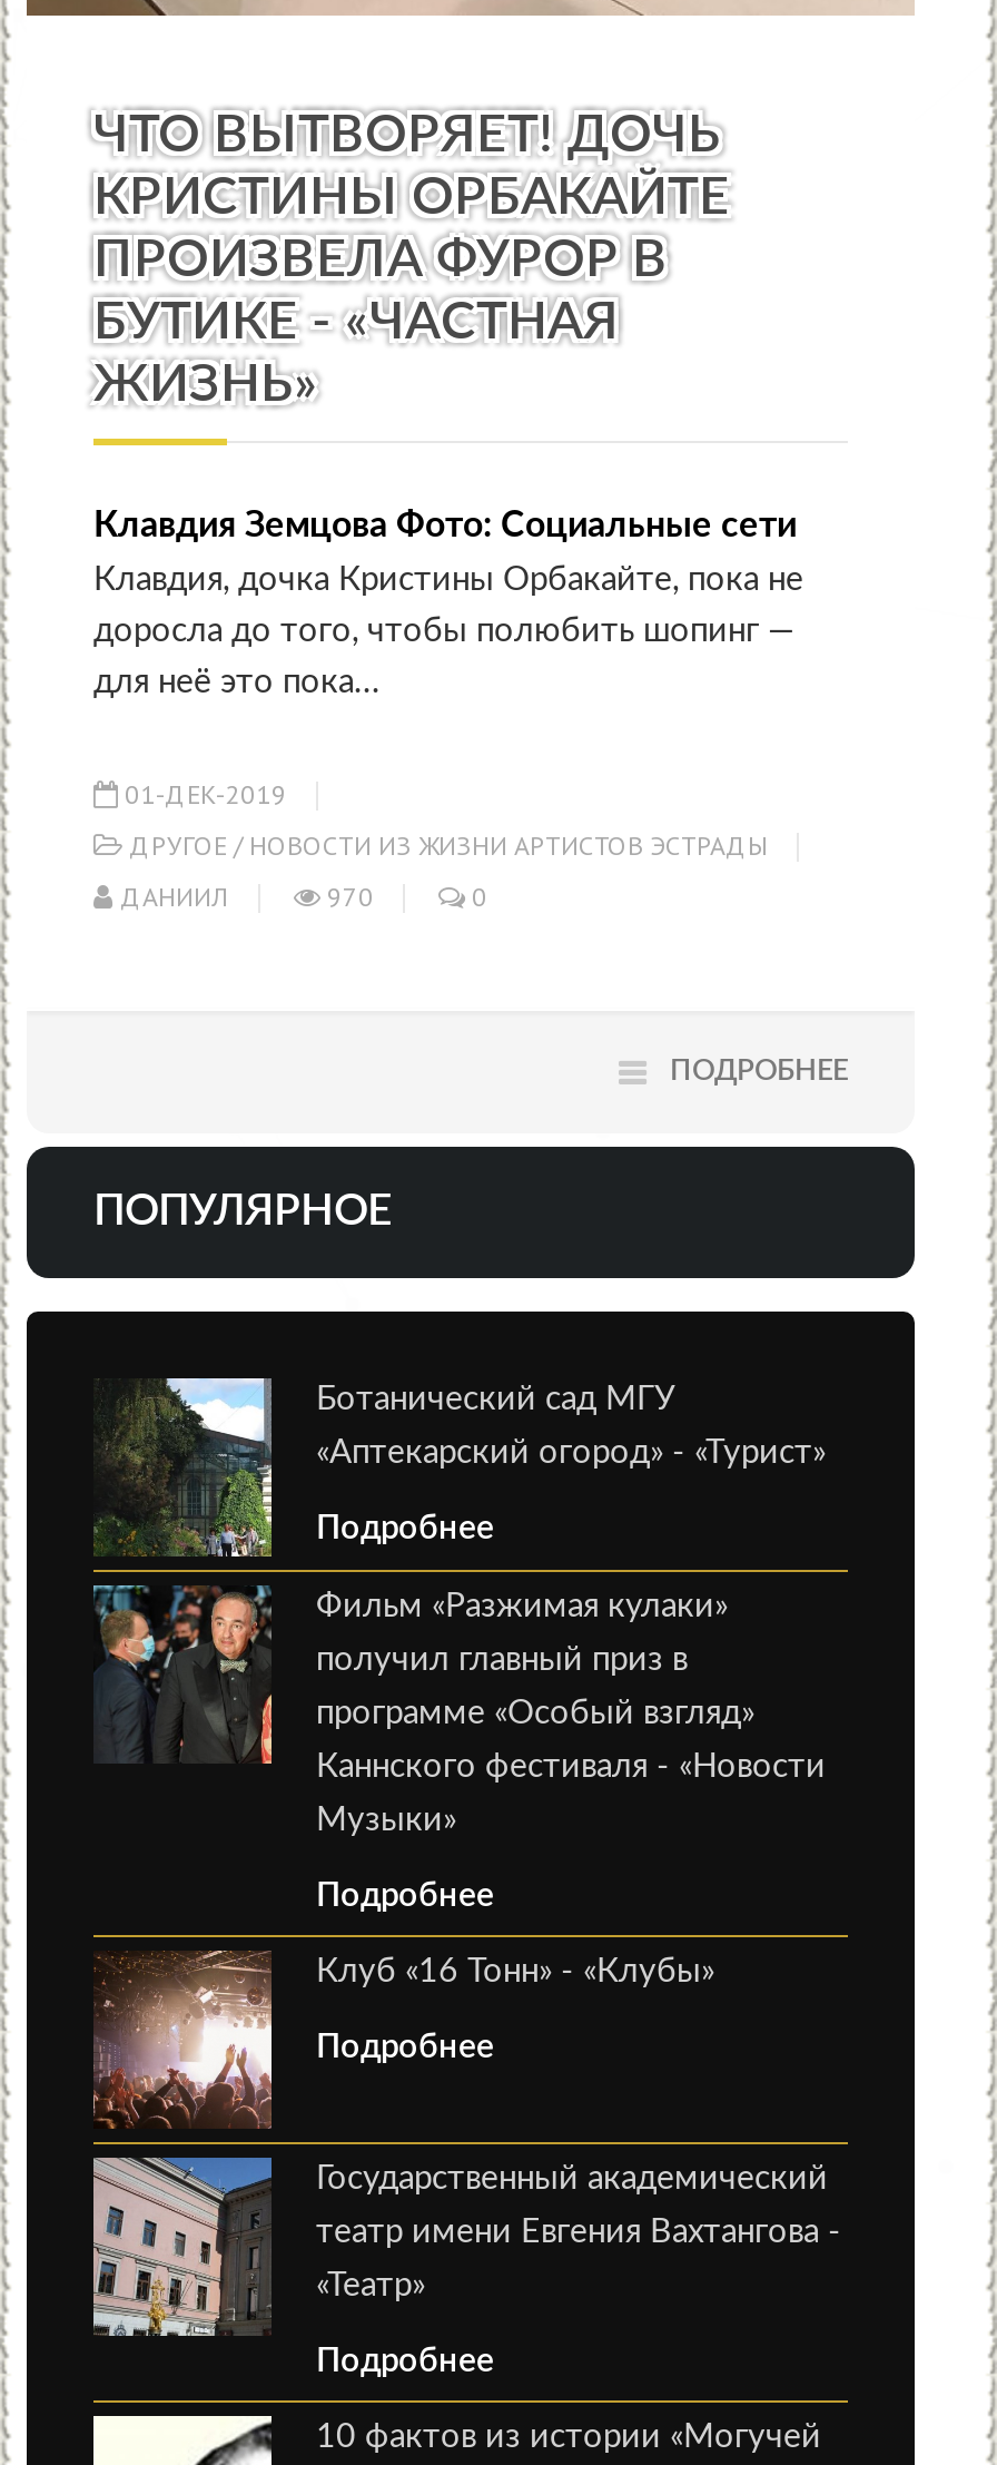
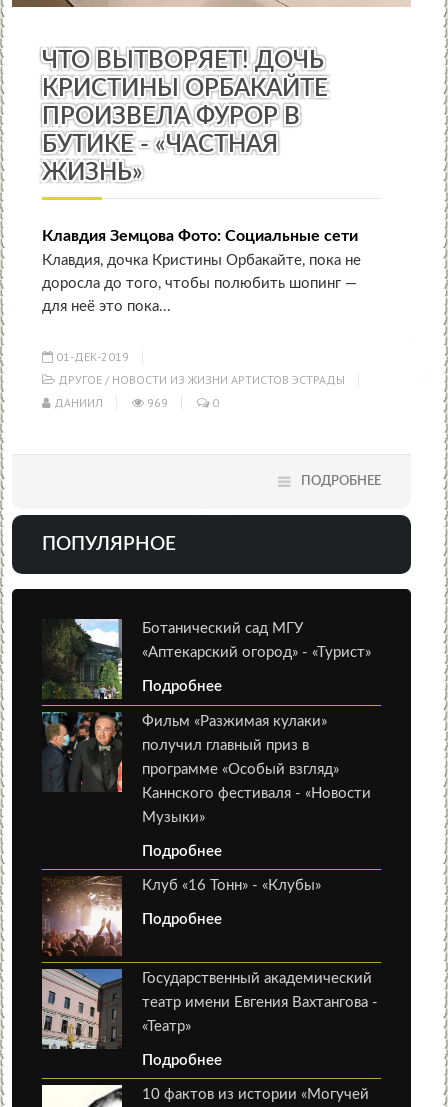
- 970
+ 969
